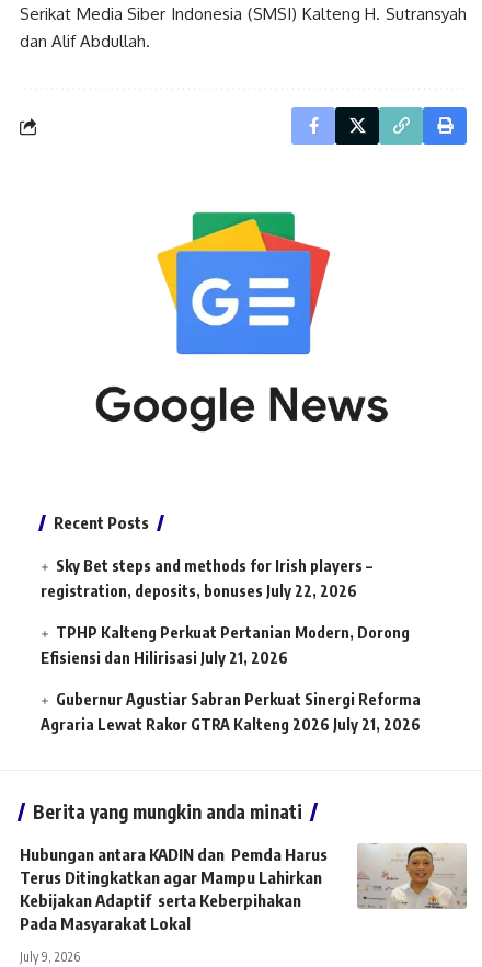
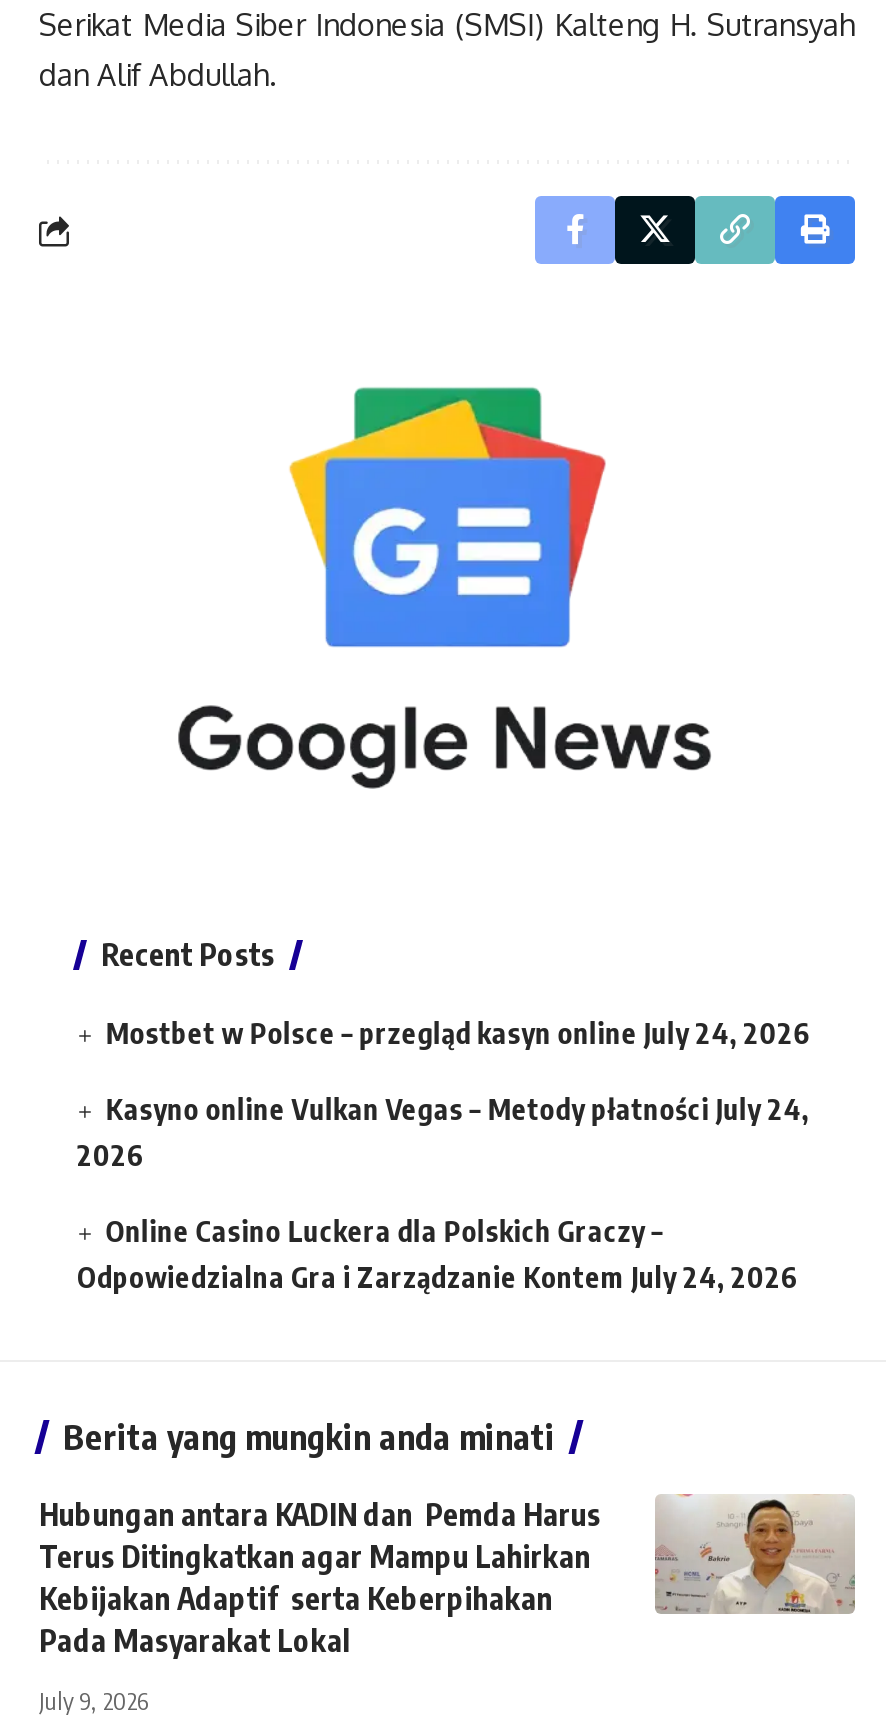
- Sky Bet steps and methods for Irish players –
- registration, deposits, bonuses July 22, 2026
+ Mostbet w Polsce – przegląd kasyn online July 24, 2026

- TPHP Kalteng Perkuat Pertanian Modern, Dorong
- Efisiensi dan Hilirisasi July 21, 2026
+ Kasyno online Vulkan Vegas – Metody płatności July 24,
+ 2026

- Gubernur Agustiar Sabran Perkuat Sinergi Reforma
- Agraria Lewat Rakor GTRA Kalteng 2026 July 21, 2026
+ Online Casino Luckera dla Polskich Graczy –
+ Odpowiedzialna Gra i Zarządzanie Kontem July 24, 2026
